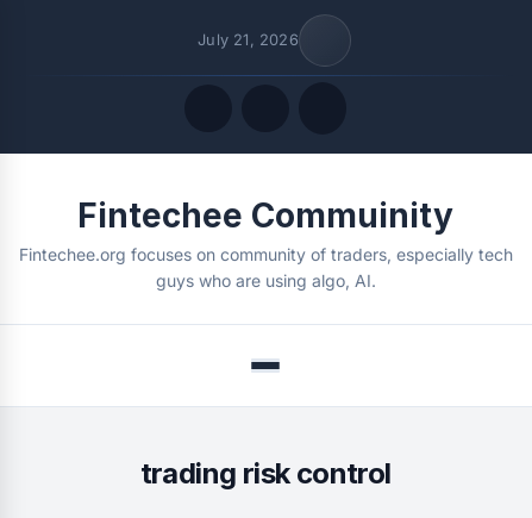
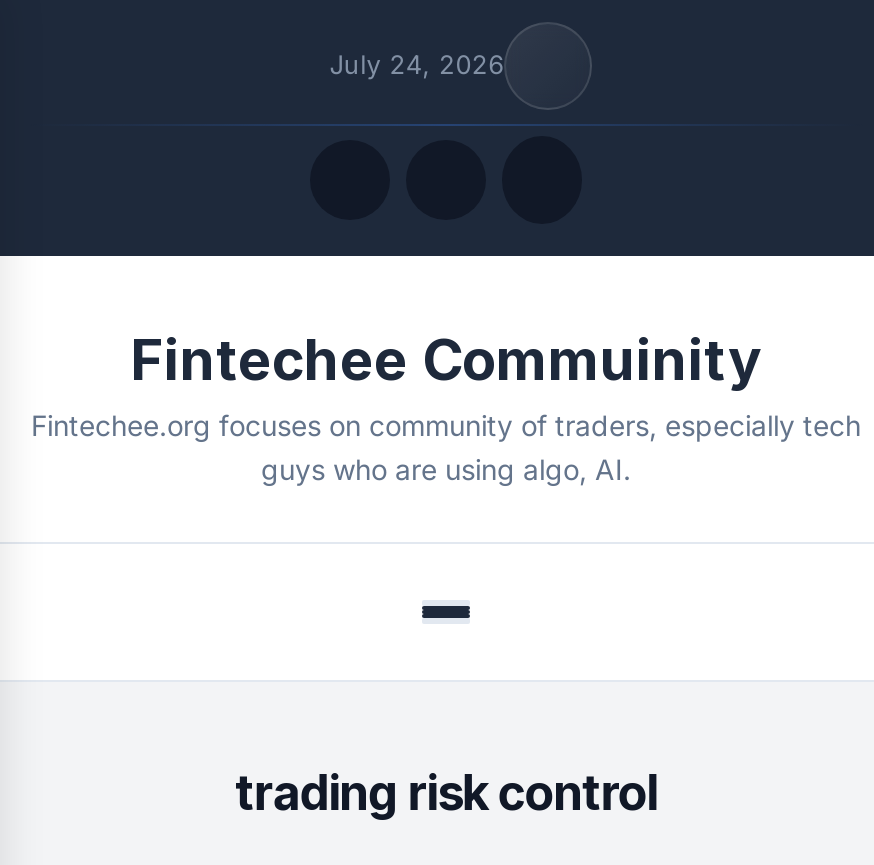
- July 21, 2026
+ July 24, 2026
